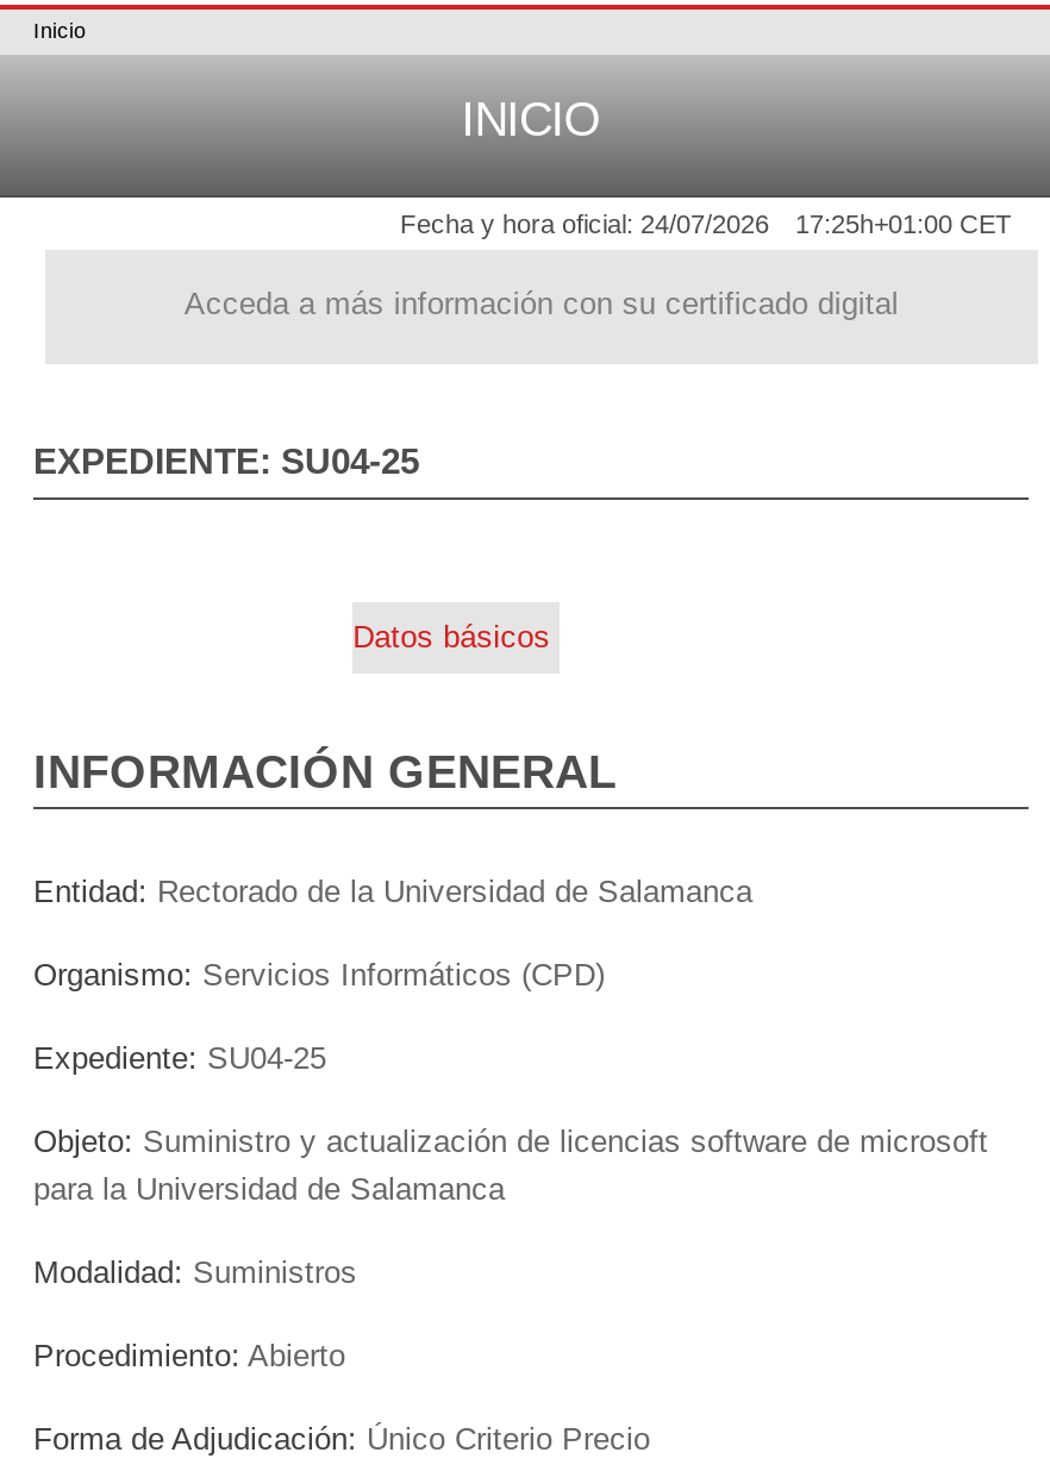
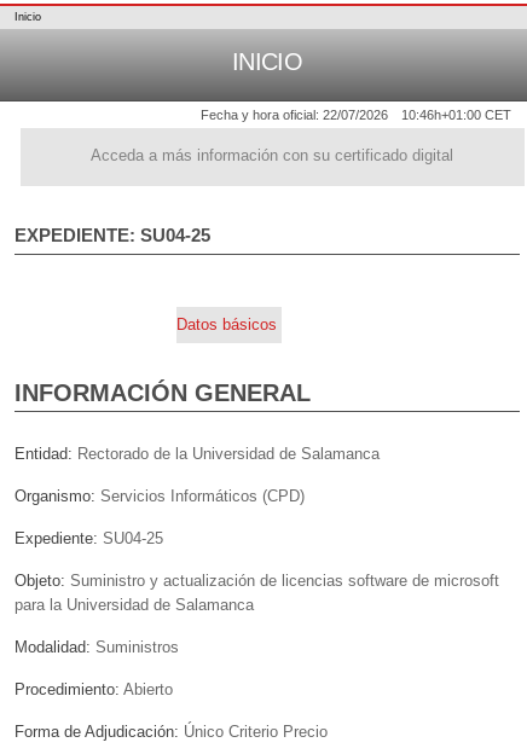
- Fecha y hora oficial: 24/07/2026
+ Fecha y hora oficial: 22/07/2026

- 17:25h+01:00 CET
+ 10:46h+01:00 CET
